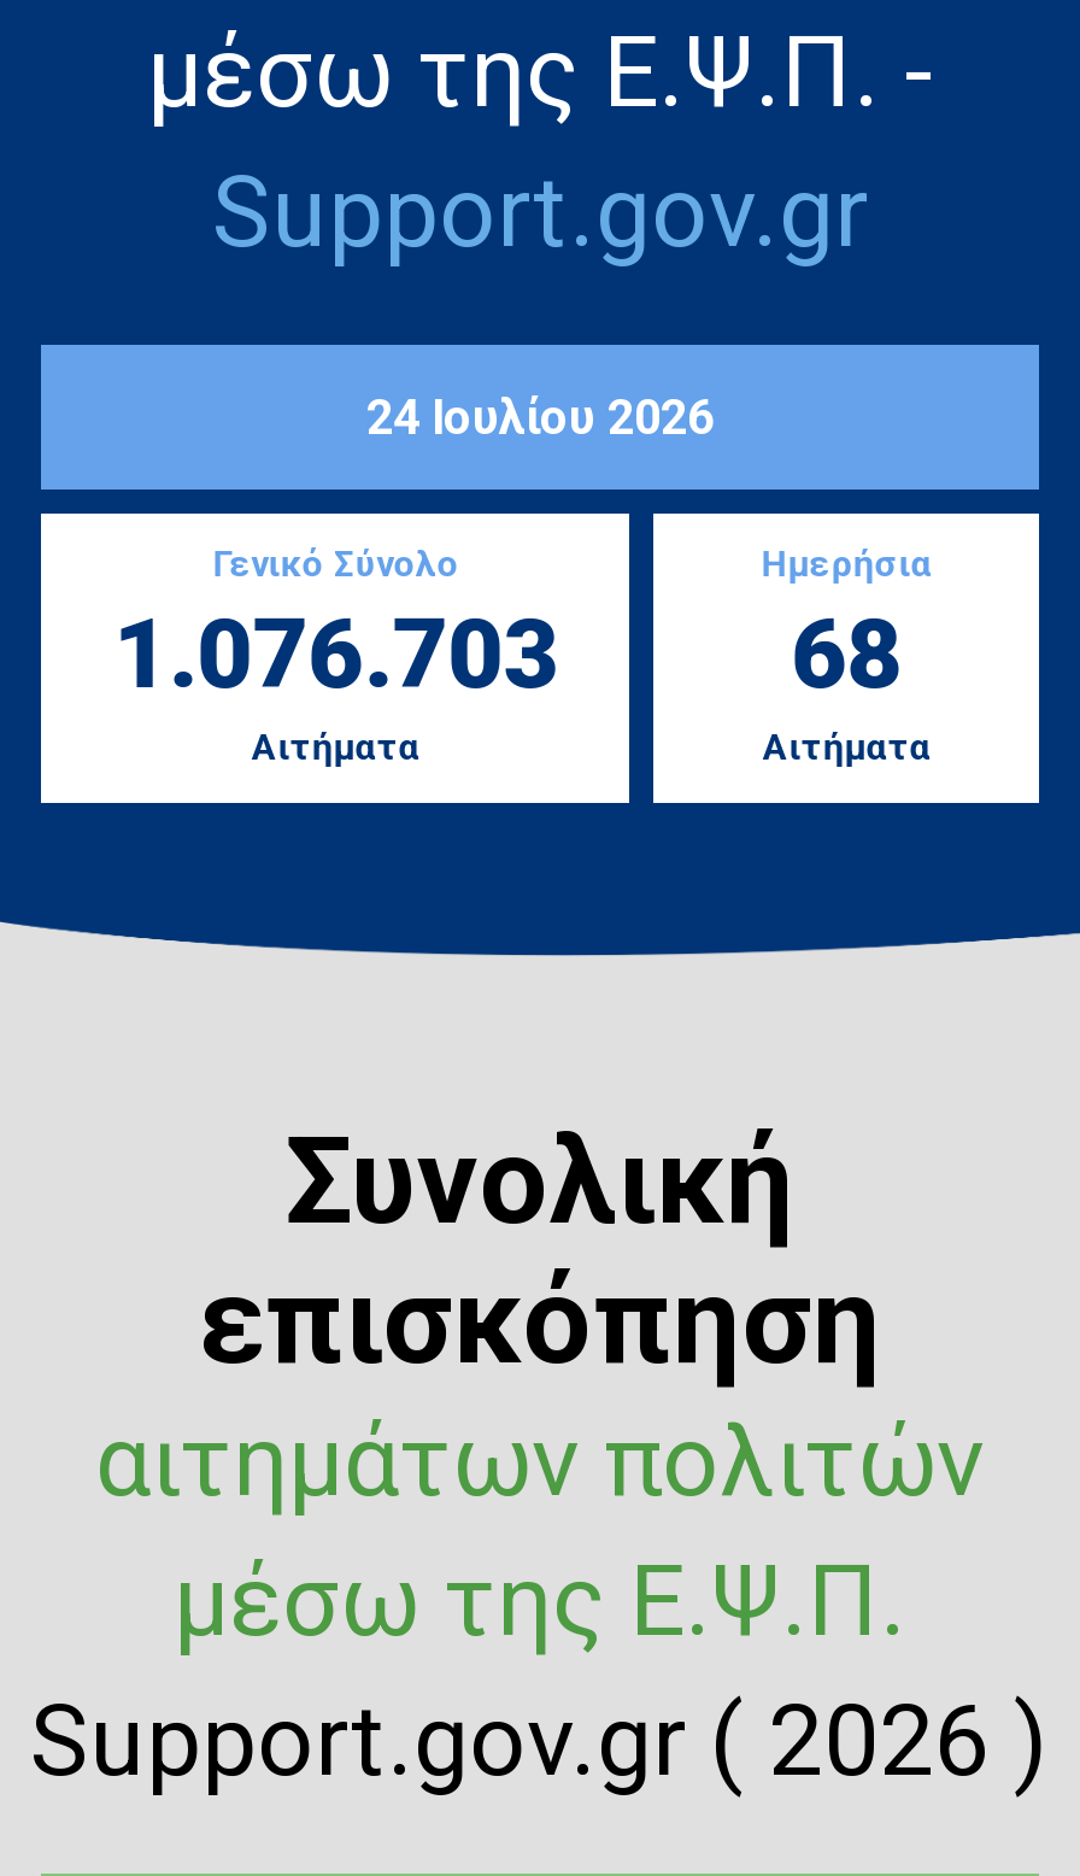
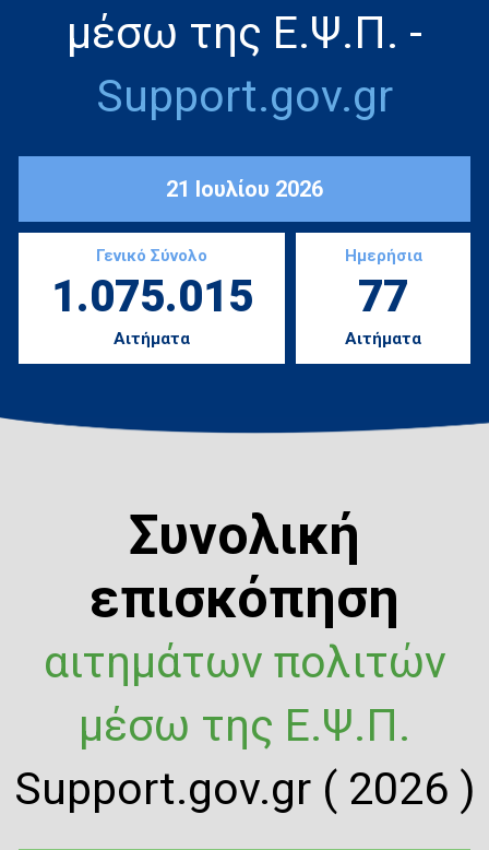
- 24 Ιουλίου 2026
+ 21 Ιουλίου 2026

- 1.076.703
+ 1.075.015

- 68
+ 77
